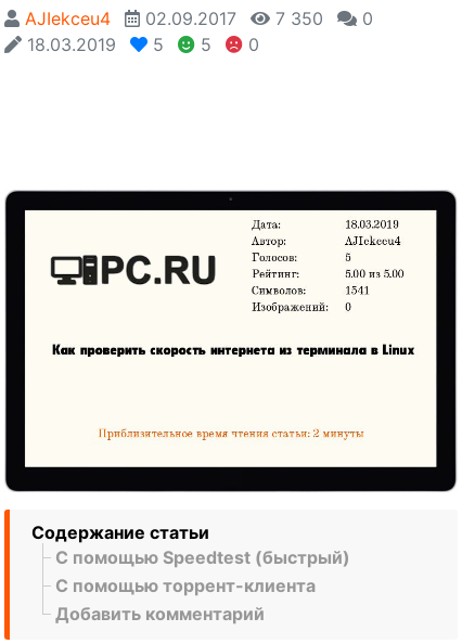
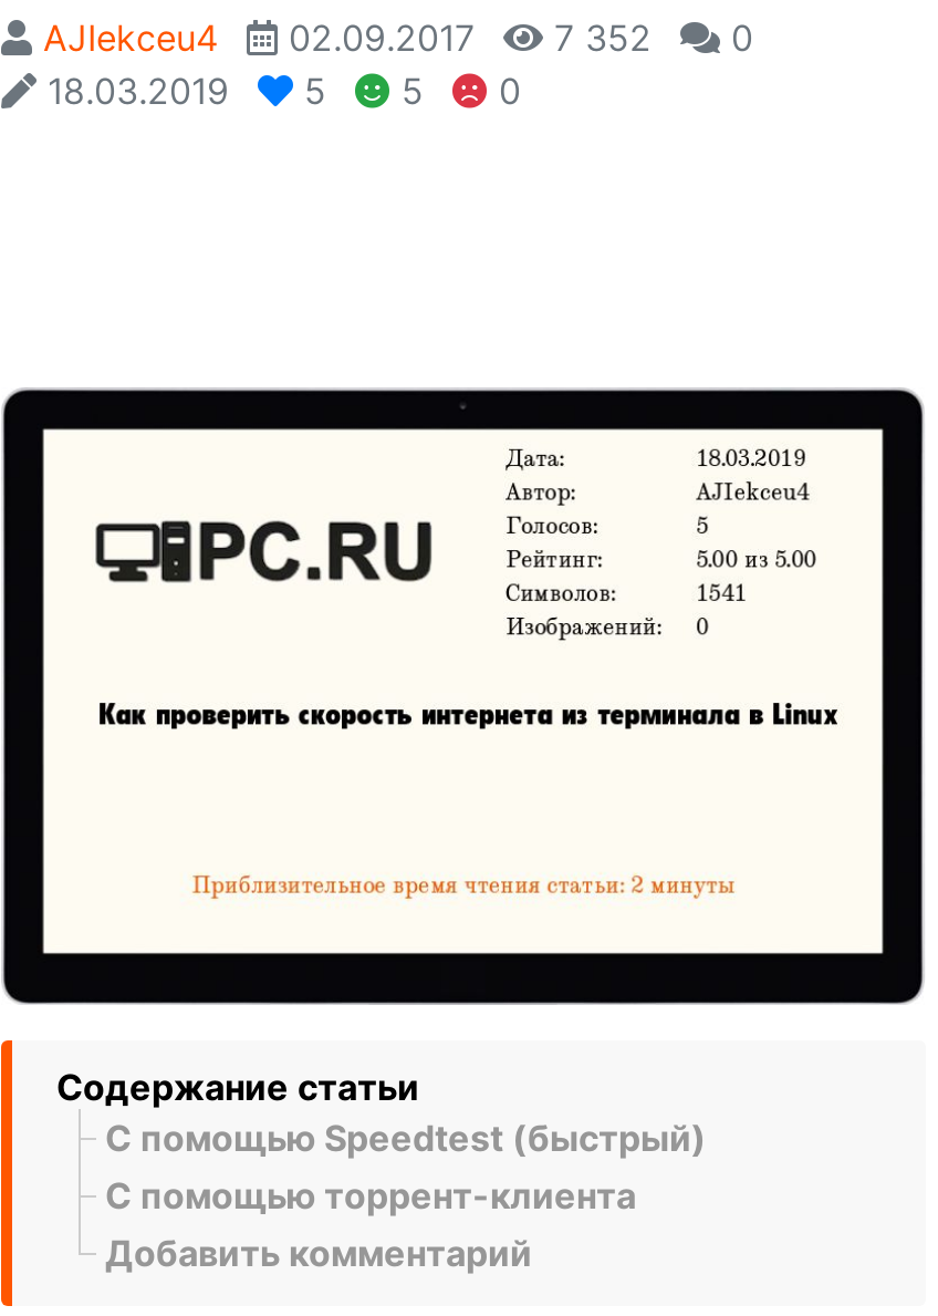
- AJIekceu4 02.09.2017 7 350 0
+ AJIekceu4 02.09.2017 7 352 0
